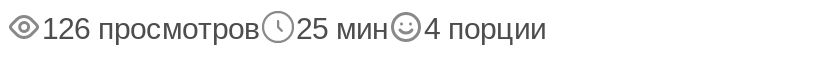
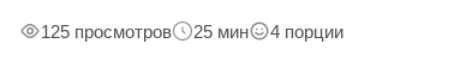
- 126 просмотров 25 мин 4 порции
+ 125 просмотров 25 мин 4 порции
